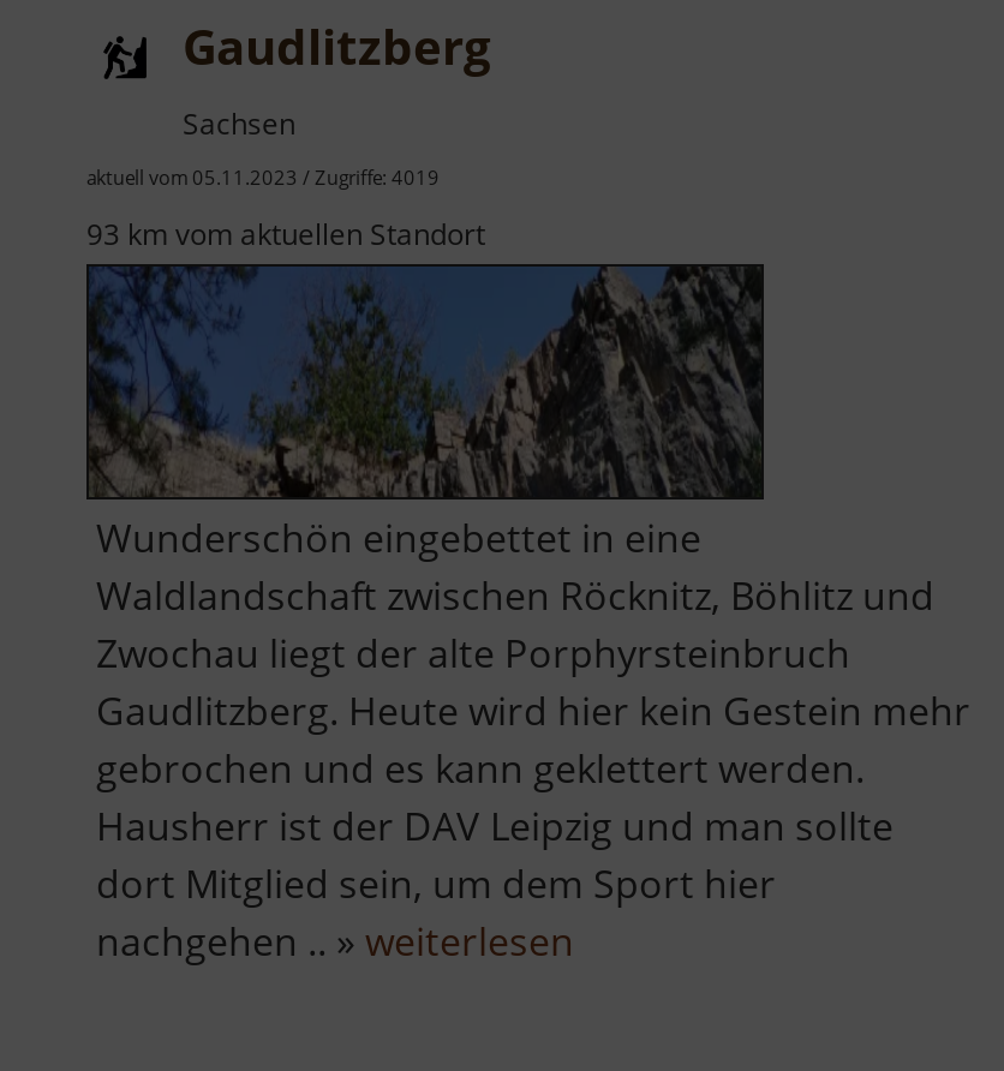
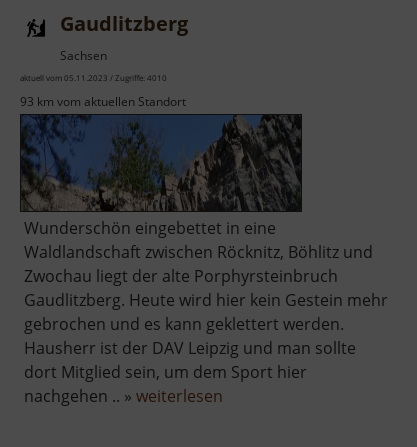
- aktuell vom 05.11.2023 / Zugriffe: 4019
+ aktuell vom 05.11.2023 / Zugriffe: 4010
